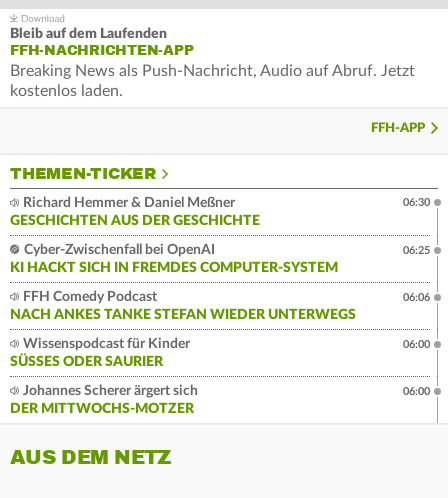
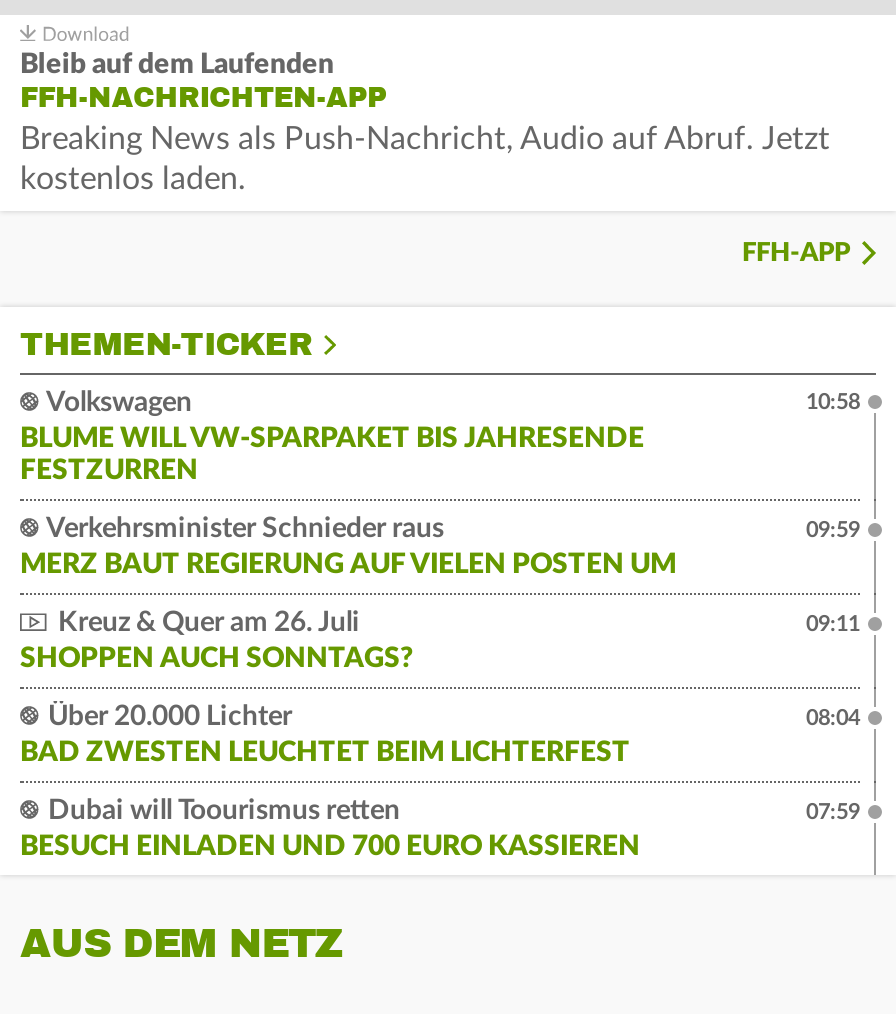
- Richard Hemmer & Daniel Meßner
- GESCHICHTEN AUS DER GESCHICHTE
+ Volkswagen
+ BLUME WILL VW-SPARPAKET BIS JAHRESENDE
+ FESTZURREN

- 06:30
+ 10:58

- Cyber-Zwischenfall bei OpenAI
- KI HACKT SICH IN FREMDES COMPUTER-SYSTEM
+ Verkehrsminister Schnieder raus
+ MERZ BAUT REGIERUNG AUF VIELEN POSTEN UM

- 06:25
+ 09:59

- FFH Comedy Podcast
- NACH ANKES TANKE STEFAN WIEDER UNTERWEGS
+ Kreuz & Quer am 26. Juli
+ SHOPPEN AUCH SONNTAGS?

- 06:06
+ 09:11

- Wissenspodcast für Kinder
- SÜSSES ODER SAURIER
+ Über 20.000 Lichter
+ BAD ZWESTEN LEUCHTET BEIM LICHTERFEST

- 06:00
+ 08:04

- Johannes Scherer ärgert sich
- DER MITTWOCHS-MOTZER
+ Dubai will Toourismus retten
+ BESUCH EINLADEN UND 700 EURO KASSIEREN

- 06:00
+ 07:59
